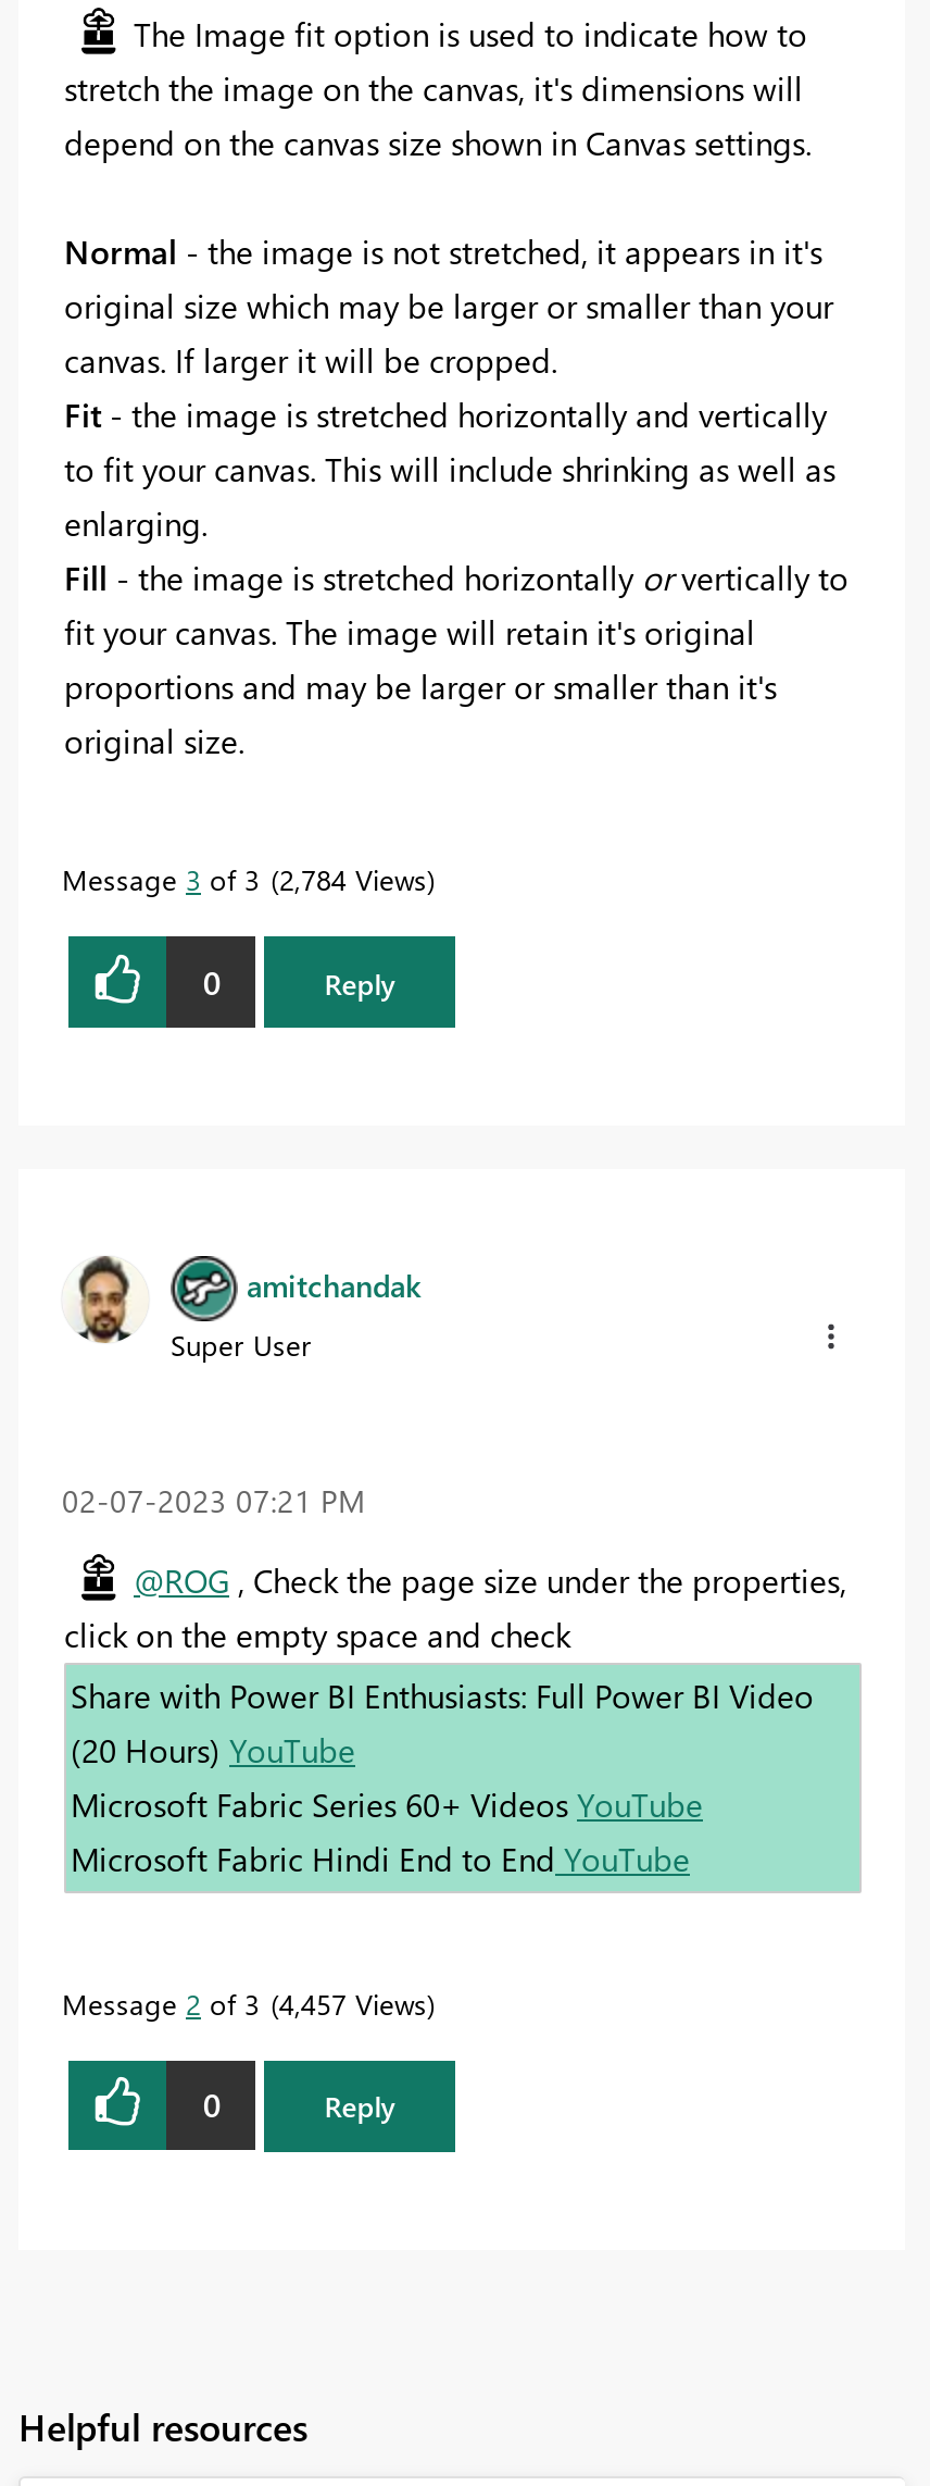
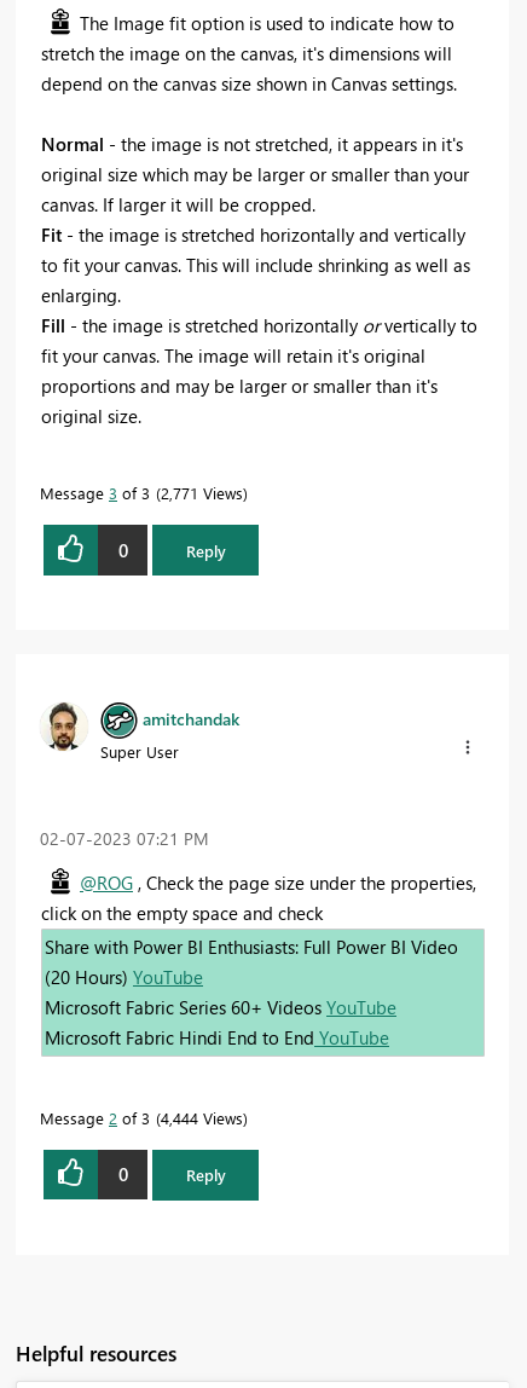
- Message 3 of 3 2,784 Views
+ Message 3 of 3 2,771 Views

- Message 2 of 3 4,457 Views
+ Message 2 of 3 4,444 Views
